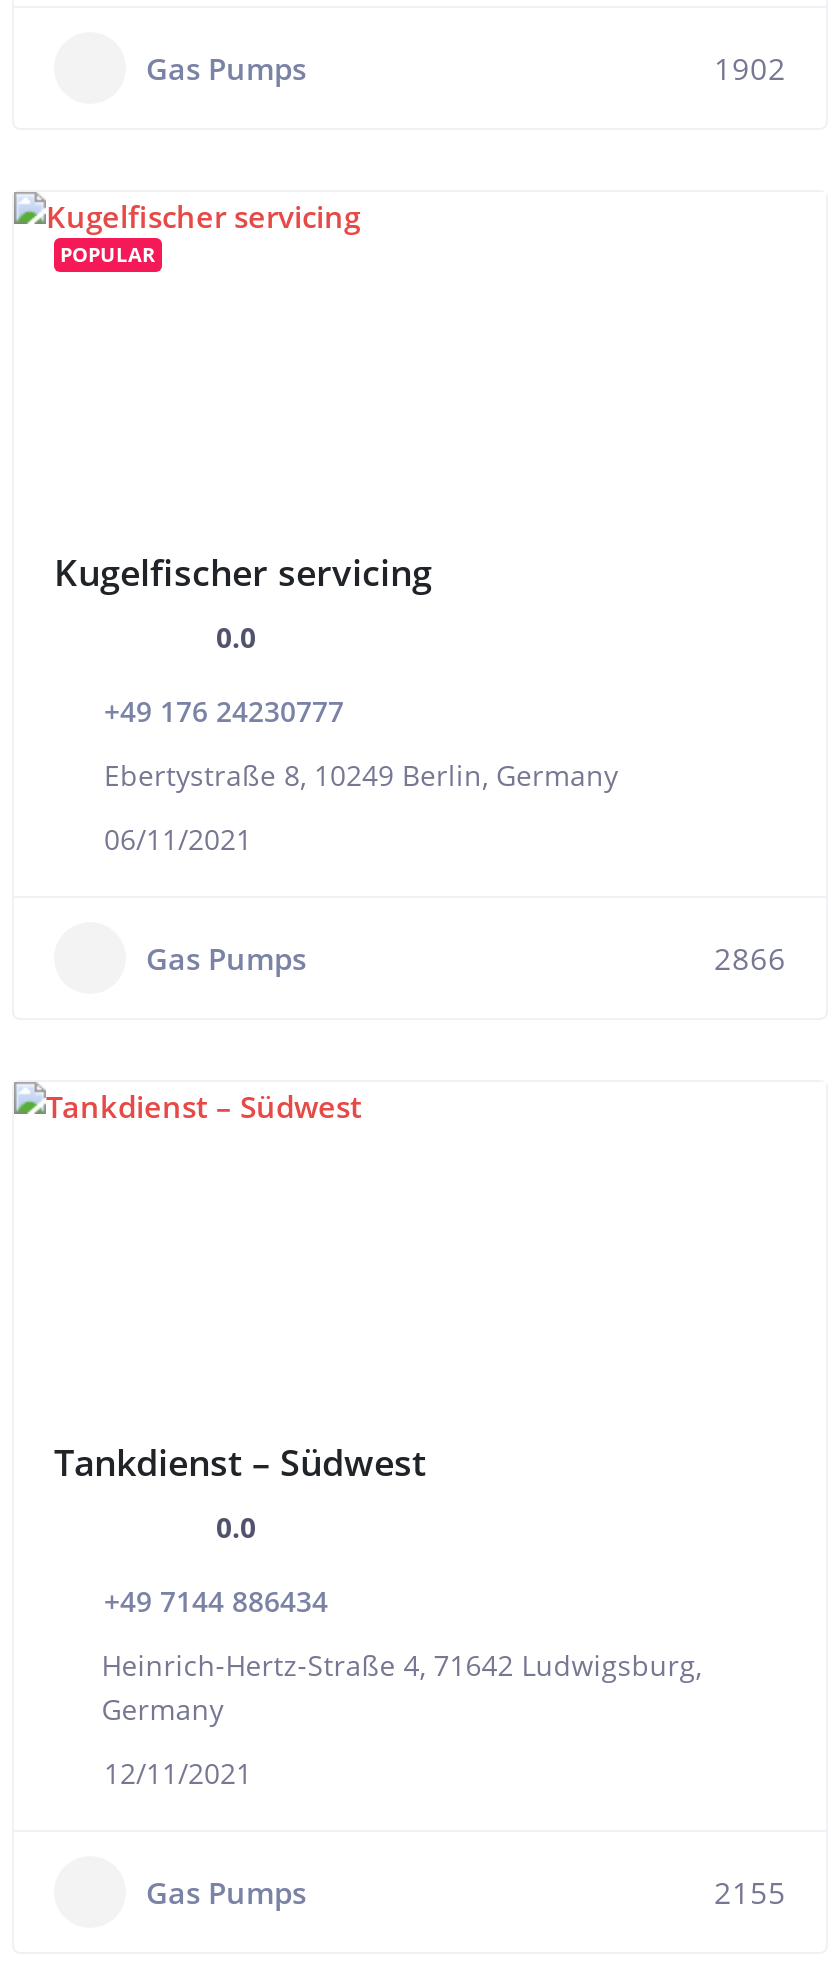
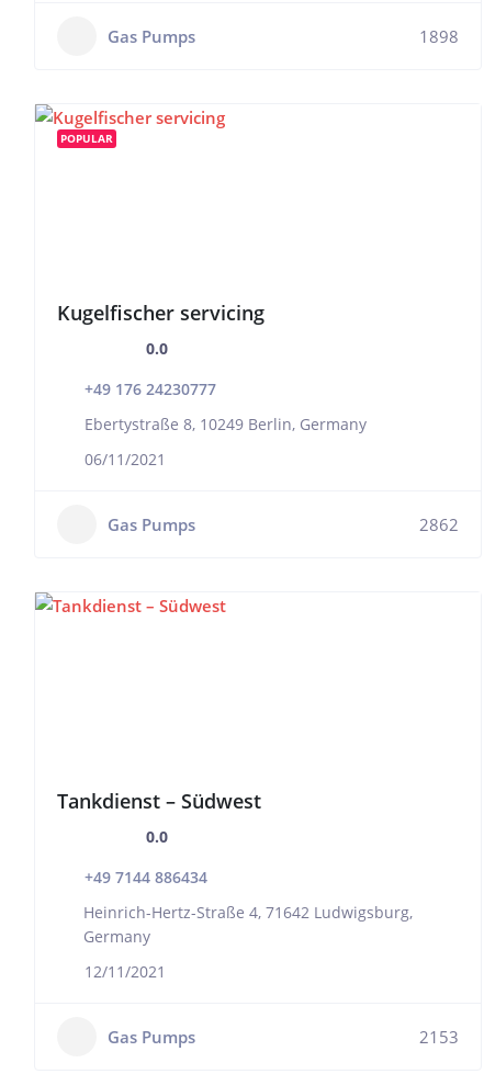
- 1902
+ 1898

- 2866
+ 2862

- 2155
+ 2153
